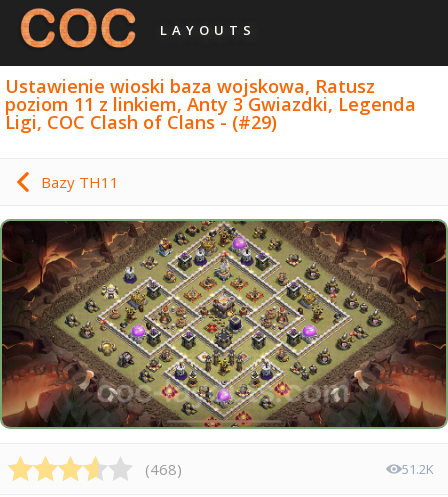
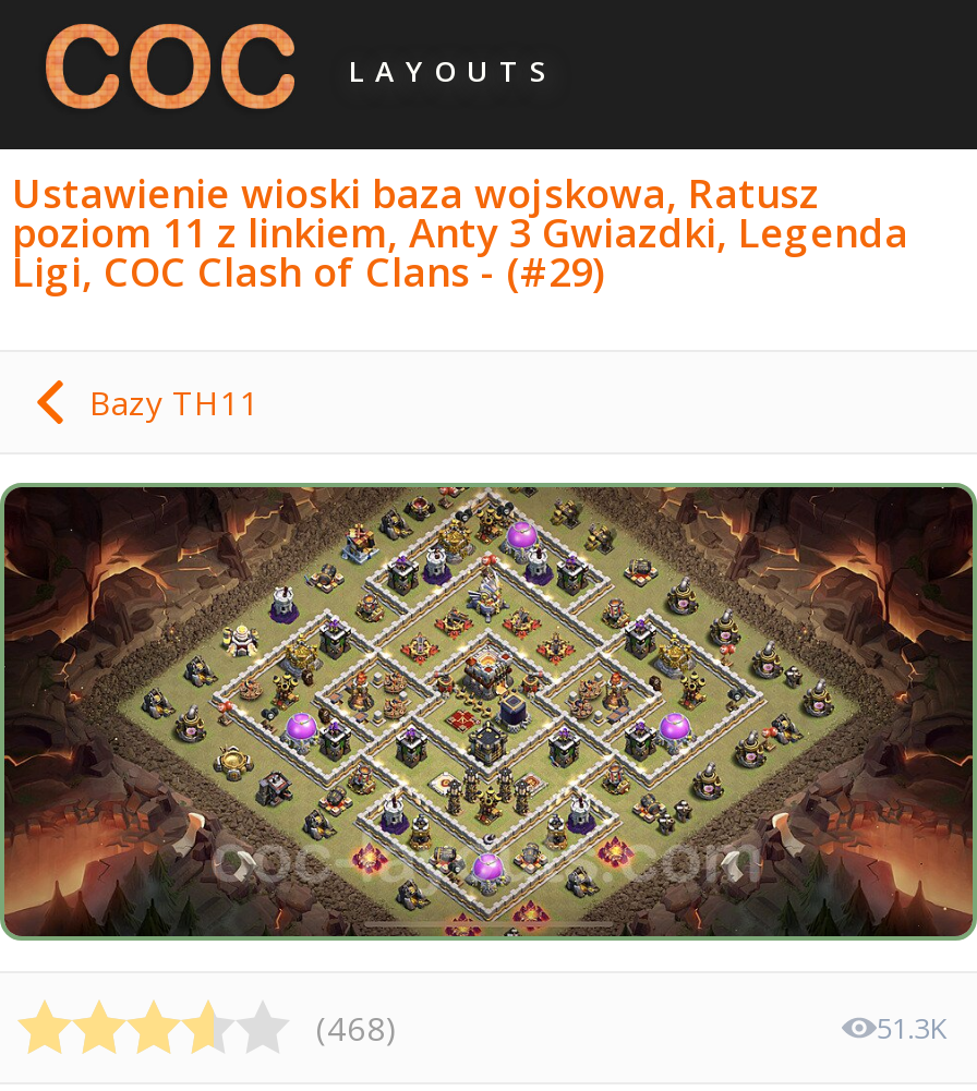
- 51.2K
+ 51.3K
